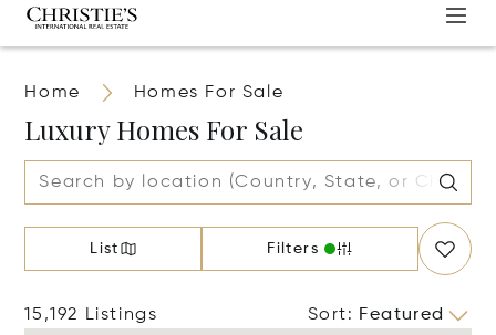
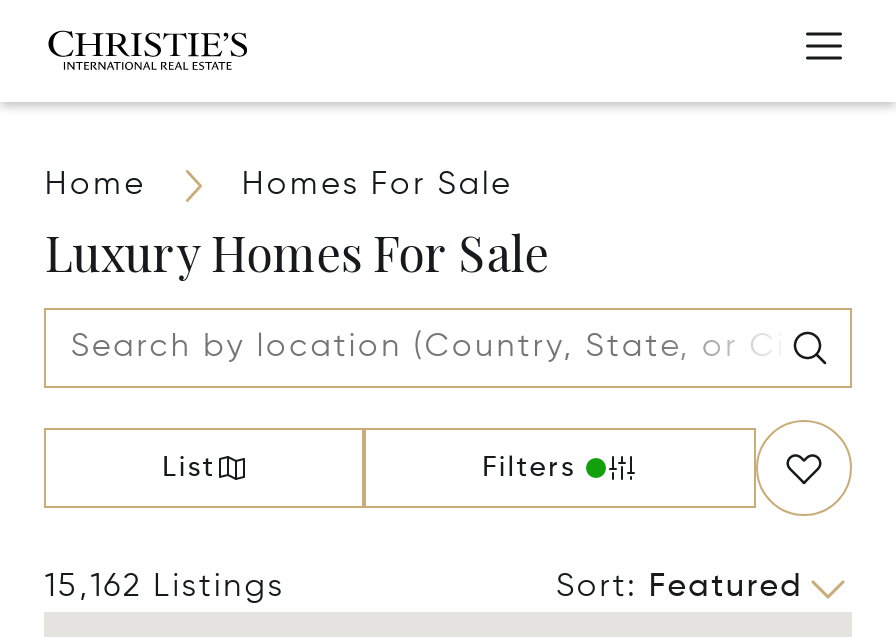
- 15,192 Listings
+ 15,162 Listings
